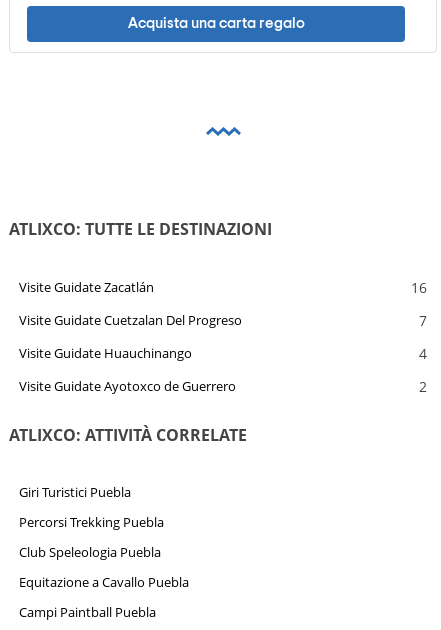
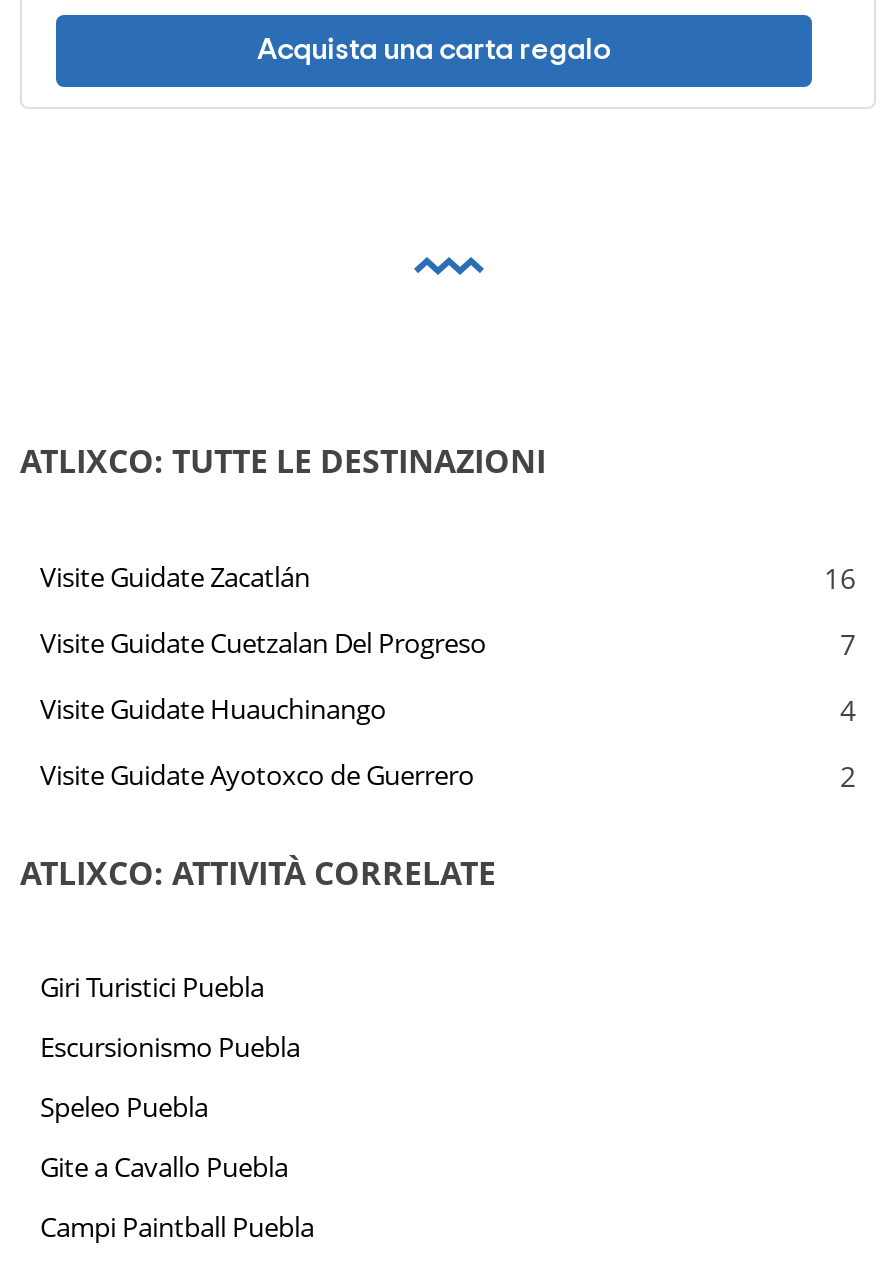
- Percorsi Trekking Puebla
+ Escursionismo Puebla

- Club Speleologia Puebla
+ Speleo Puebla

- Equitazione a Cavallo Puebla
+ Gite a Cavallo Puebla
